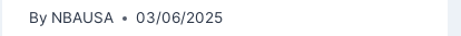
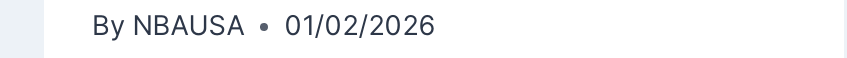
- By NBAUSA 03/06/2025
+ By NBAUSA 01/02/2026
